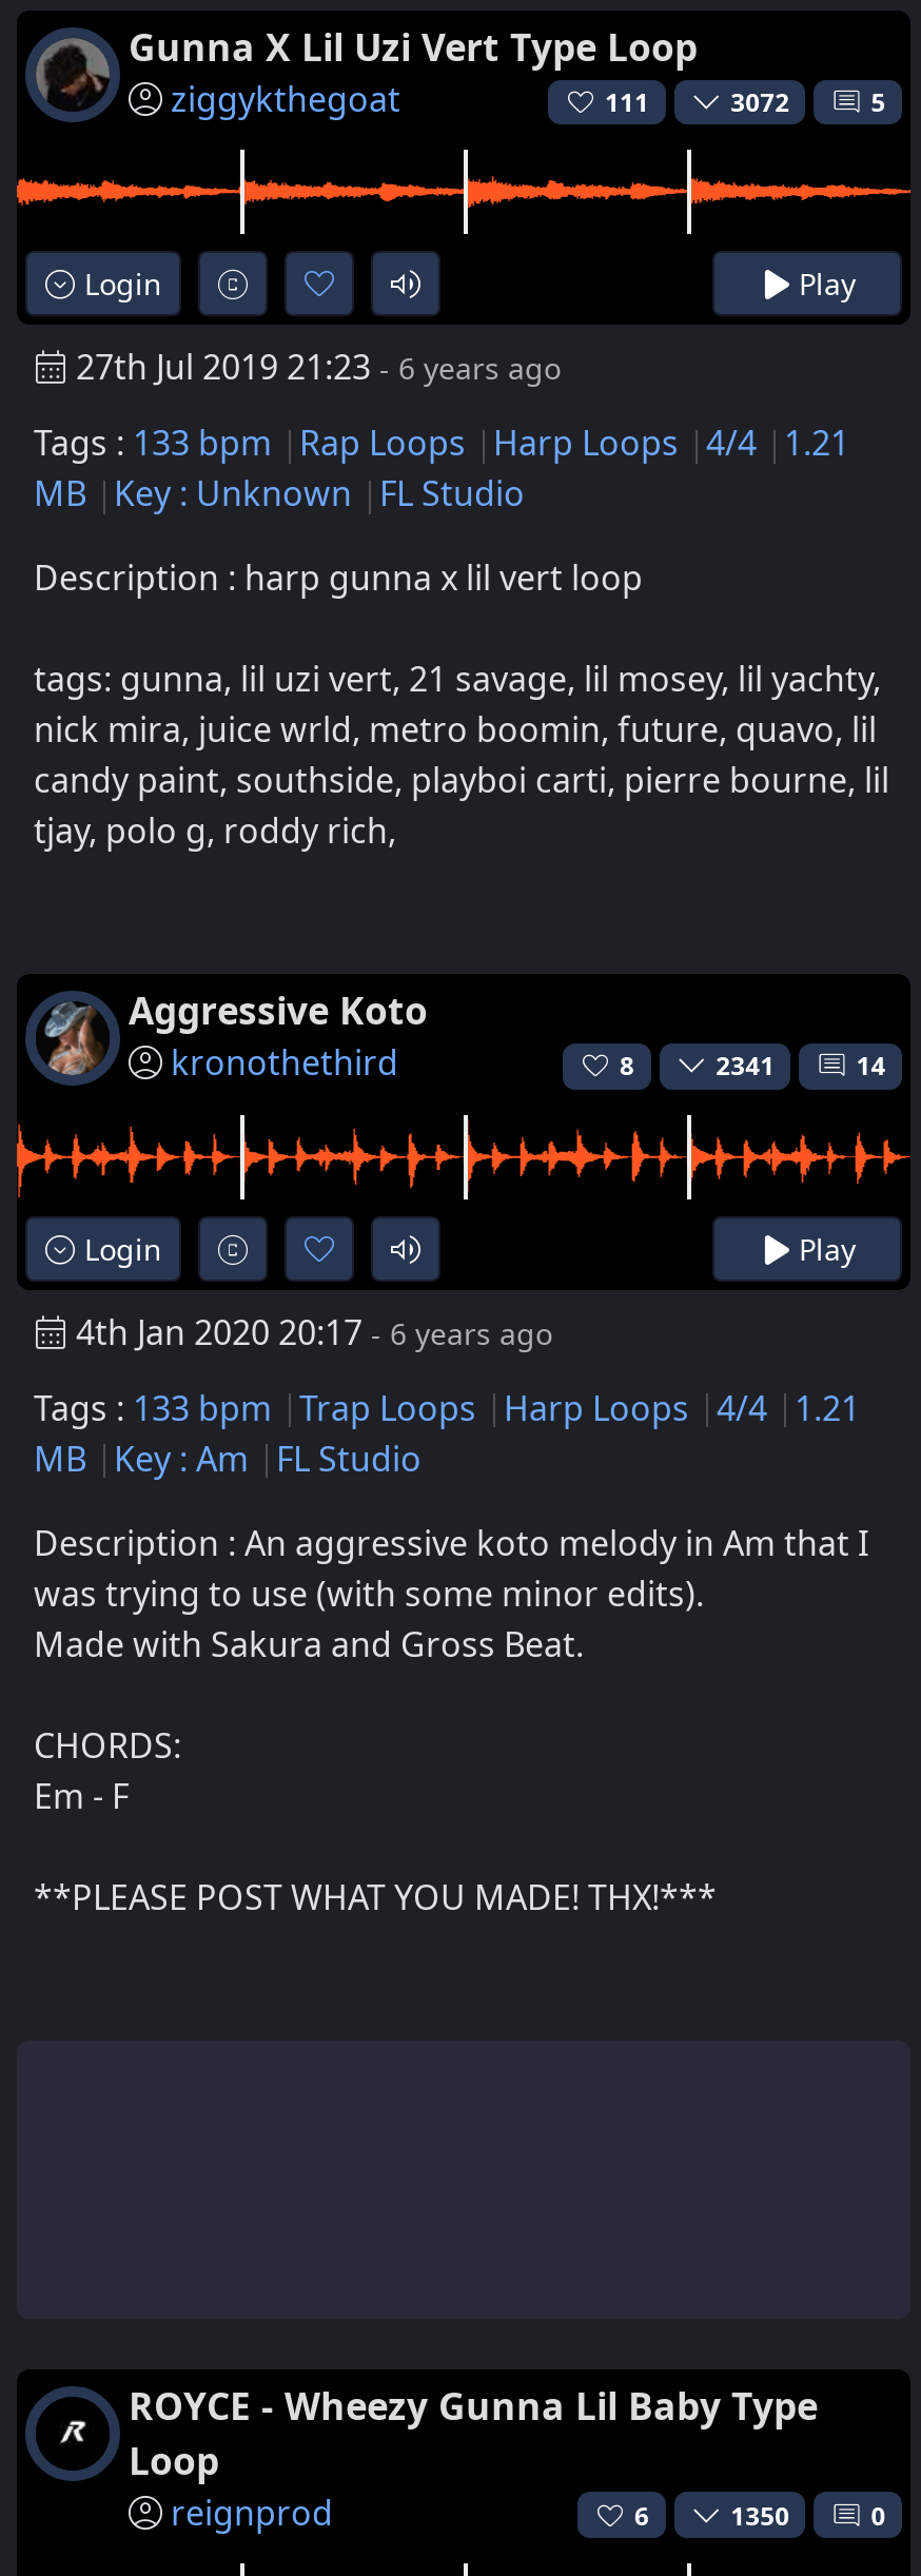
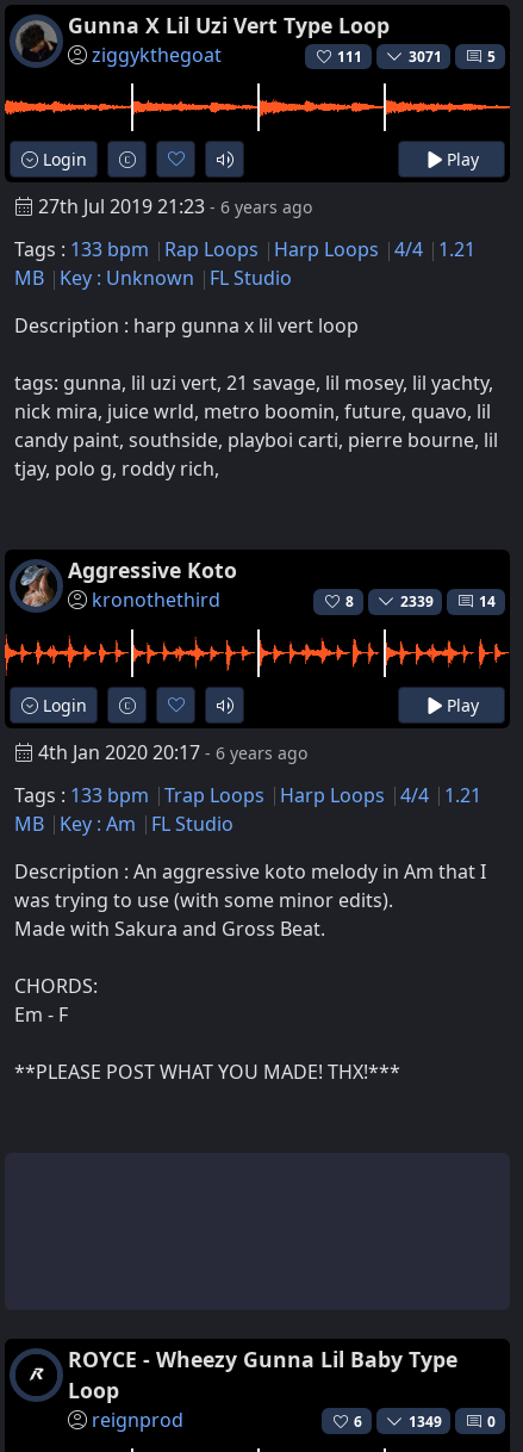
- 3072
+ 3071

- 2341
+ 2339

- 1350
+ 1349
